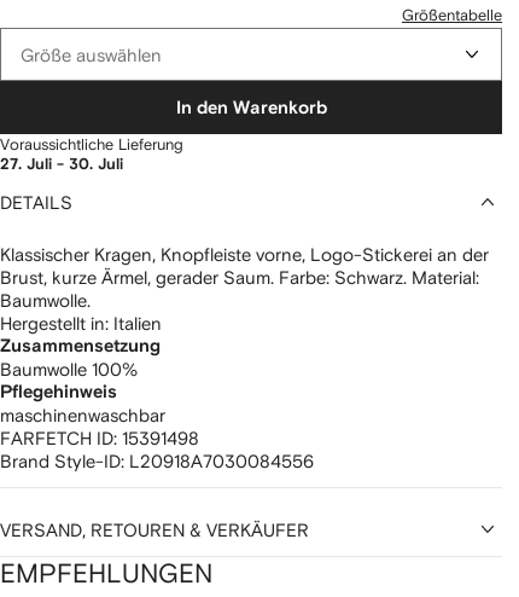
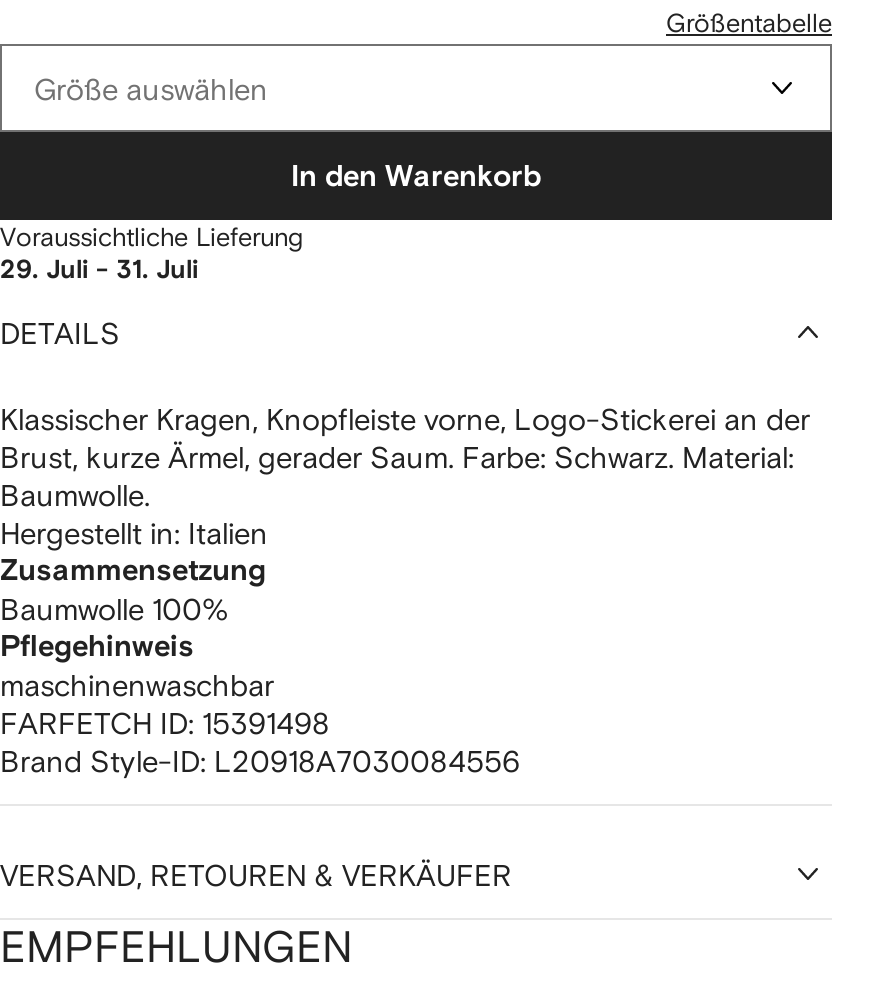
- 27. Juli - 30. Juli
+ 29. Juli - 31. Juli
